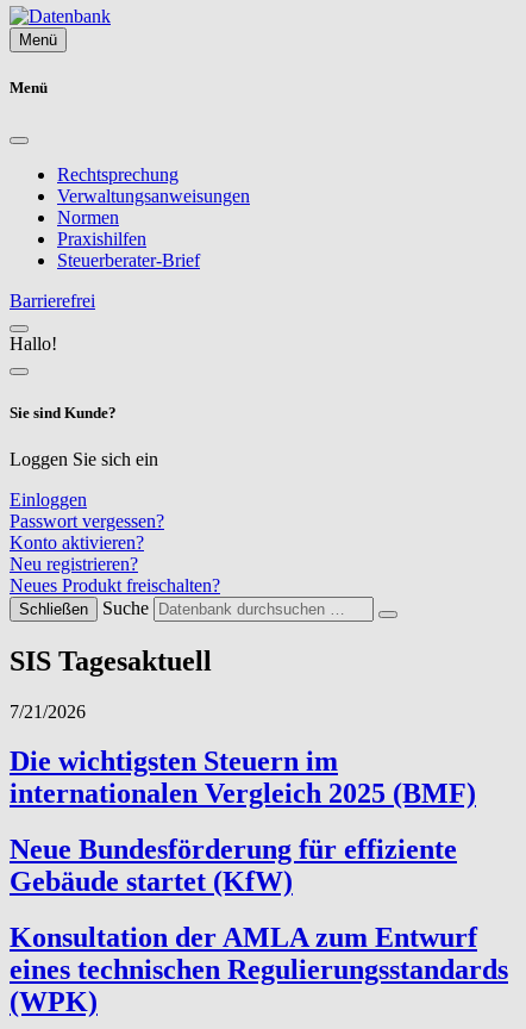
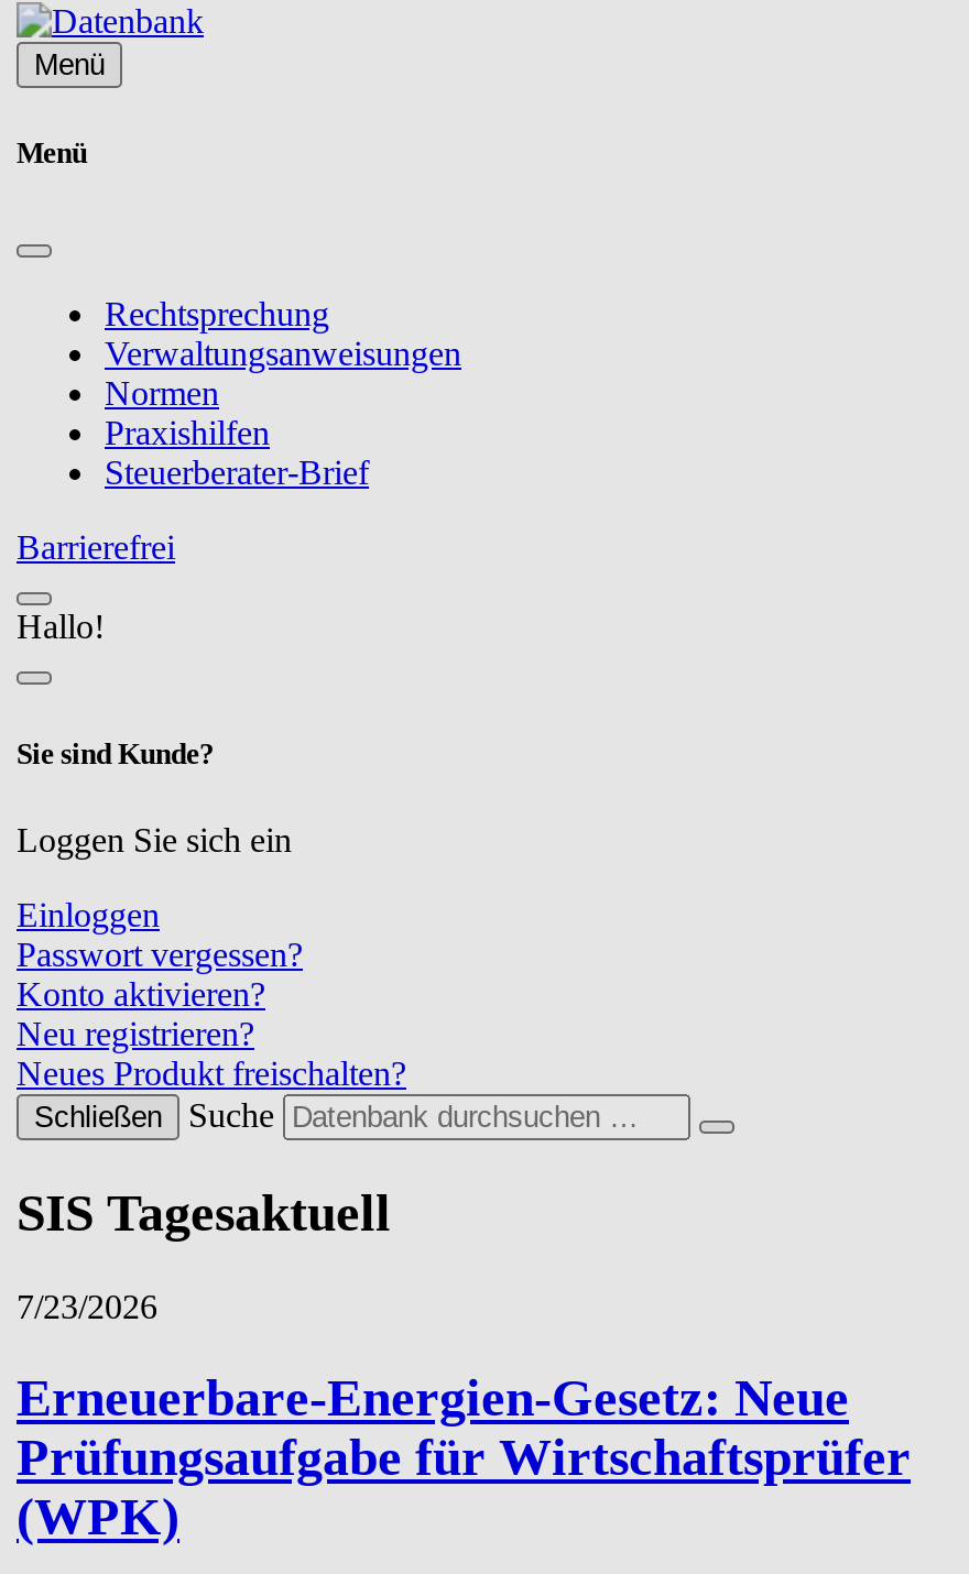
- 7/21/2026
- Die wichtigsten Steuern im
- internationalen Vergleich 2025 (BMF)
- Neue Bundesförderung für effiziente
- Gebäude startet (KfW)
- Konsultation der AMLA zum Entwurf
- eines technischen Regulierungsstandards
+ 7/23/2026
+ Erneuerbare-Energien-Gesetz: Neue
+ Prüfungsaufgabe für Wirtschaftsprüfer
